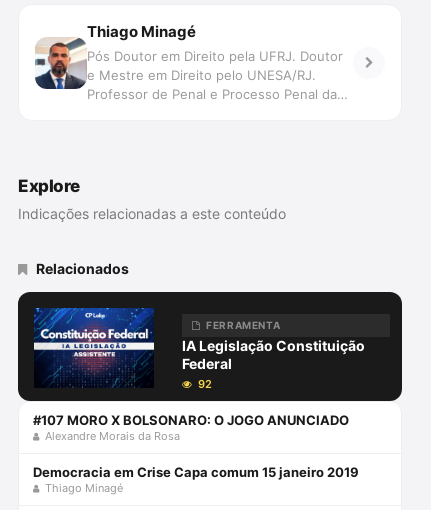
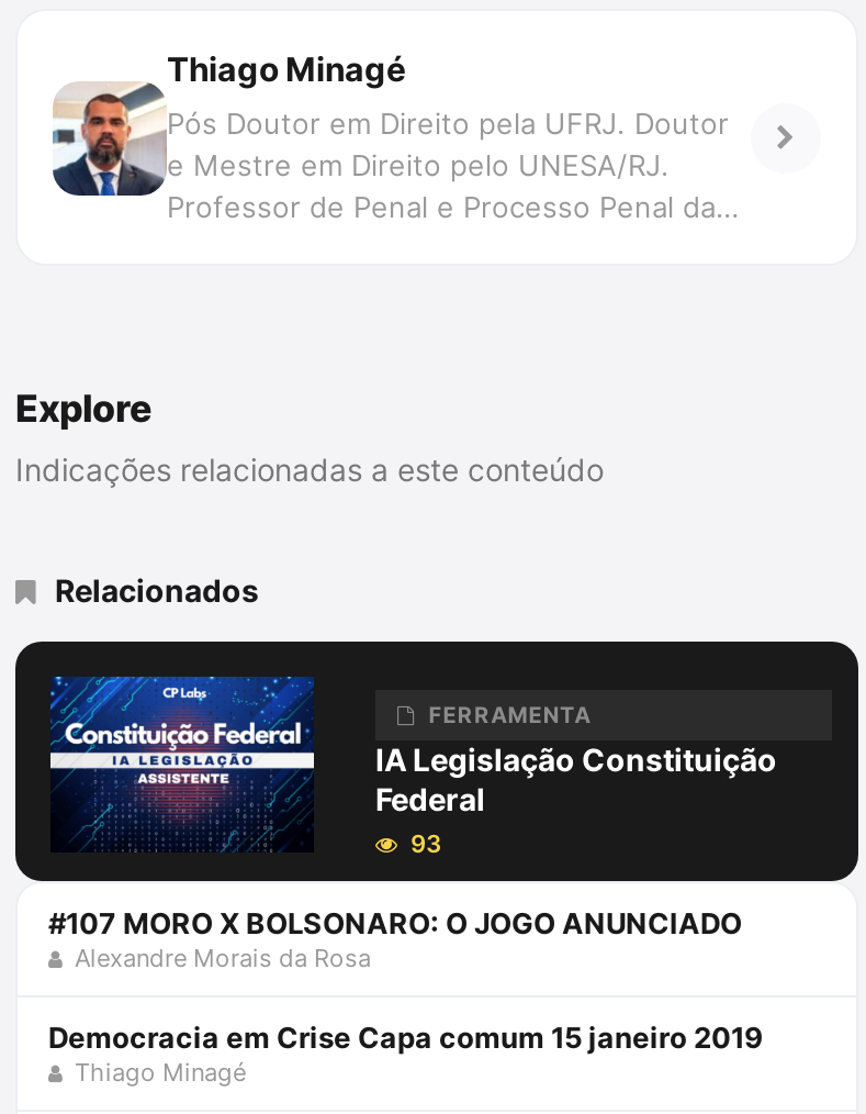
- 92
+ 93
